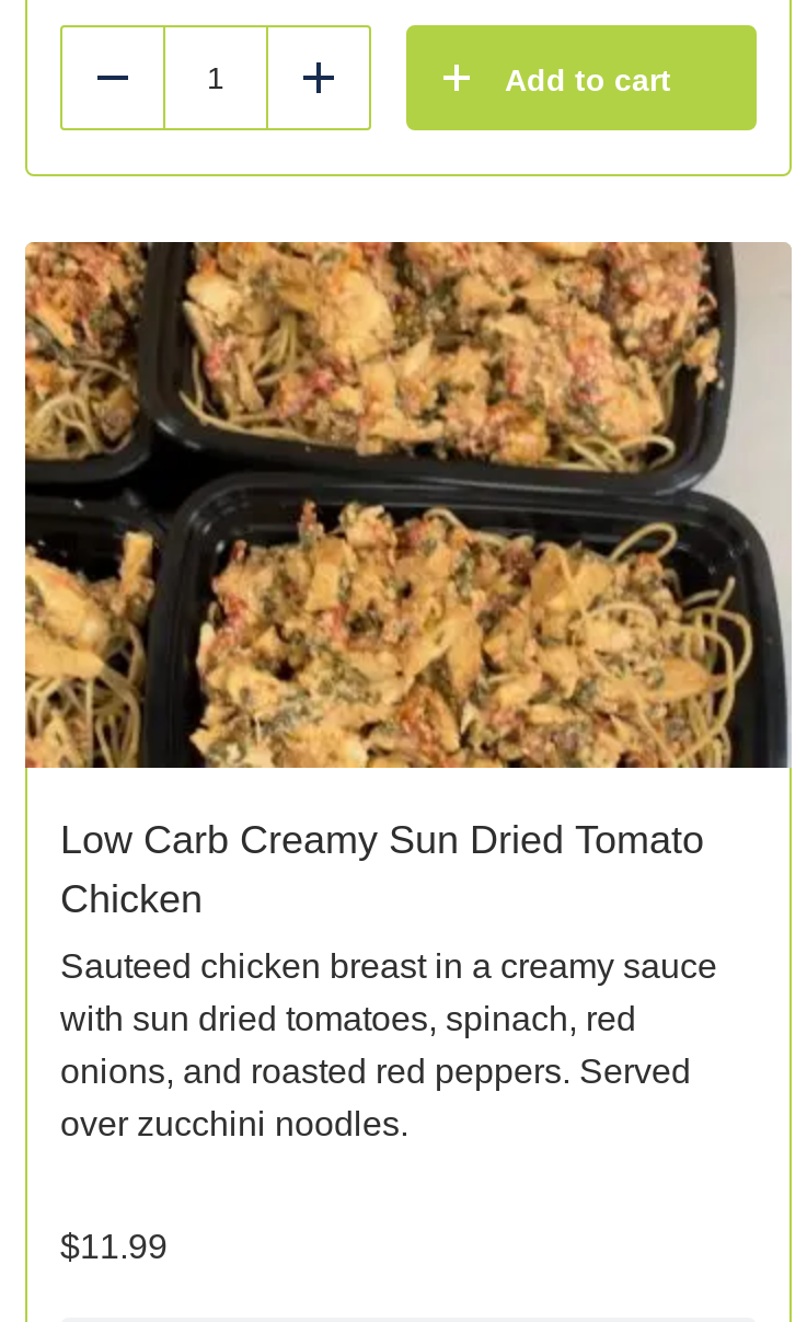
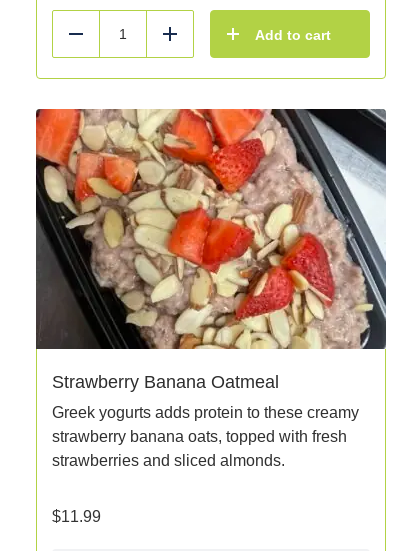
- [image]
- Low Carb Creamy Sun Dried Tomato
- Chicken
+ [image]
+ Strawberry Banana Oatmeal

- Sauteed chicken breast in a creamy sauce
- with sun dried tomatoes, spinach, red
- onions, and roasted red peppers. Served
- over zucchini noodles.
+ Greek yogurts adds protein to these creamy
+ strawberry banana oats, topped with fresh
+ strawberries and sliced almonds.
